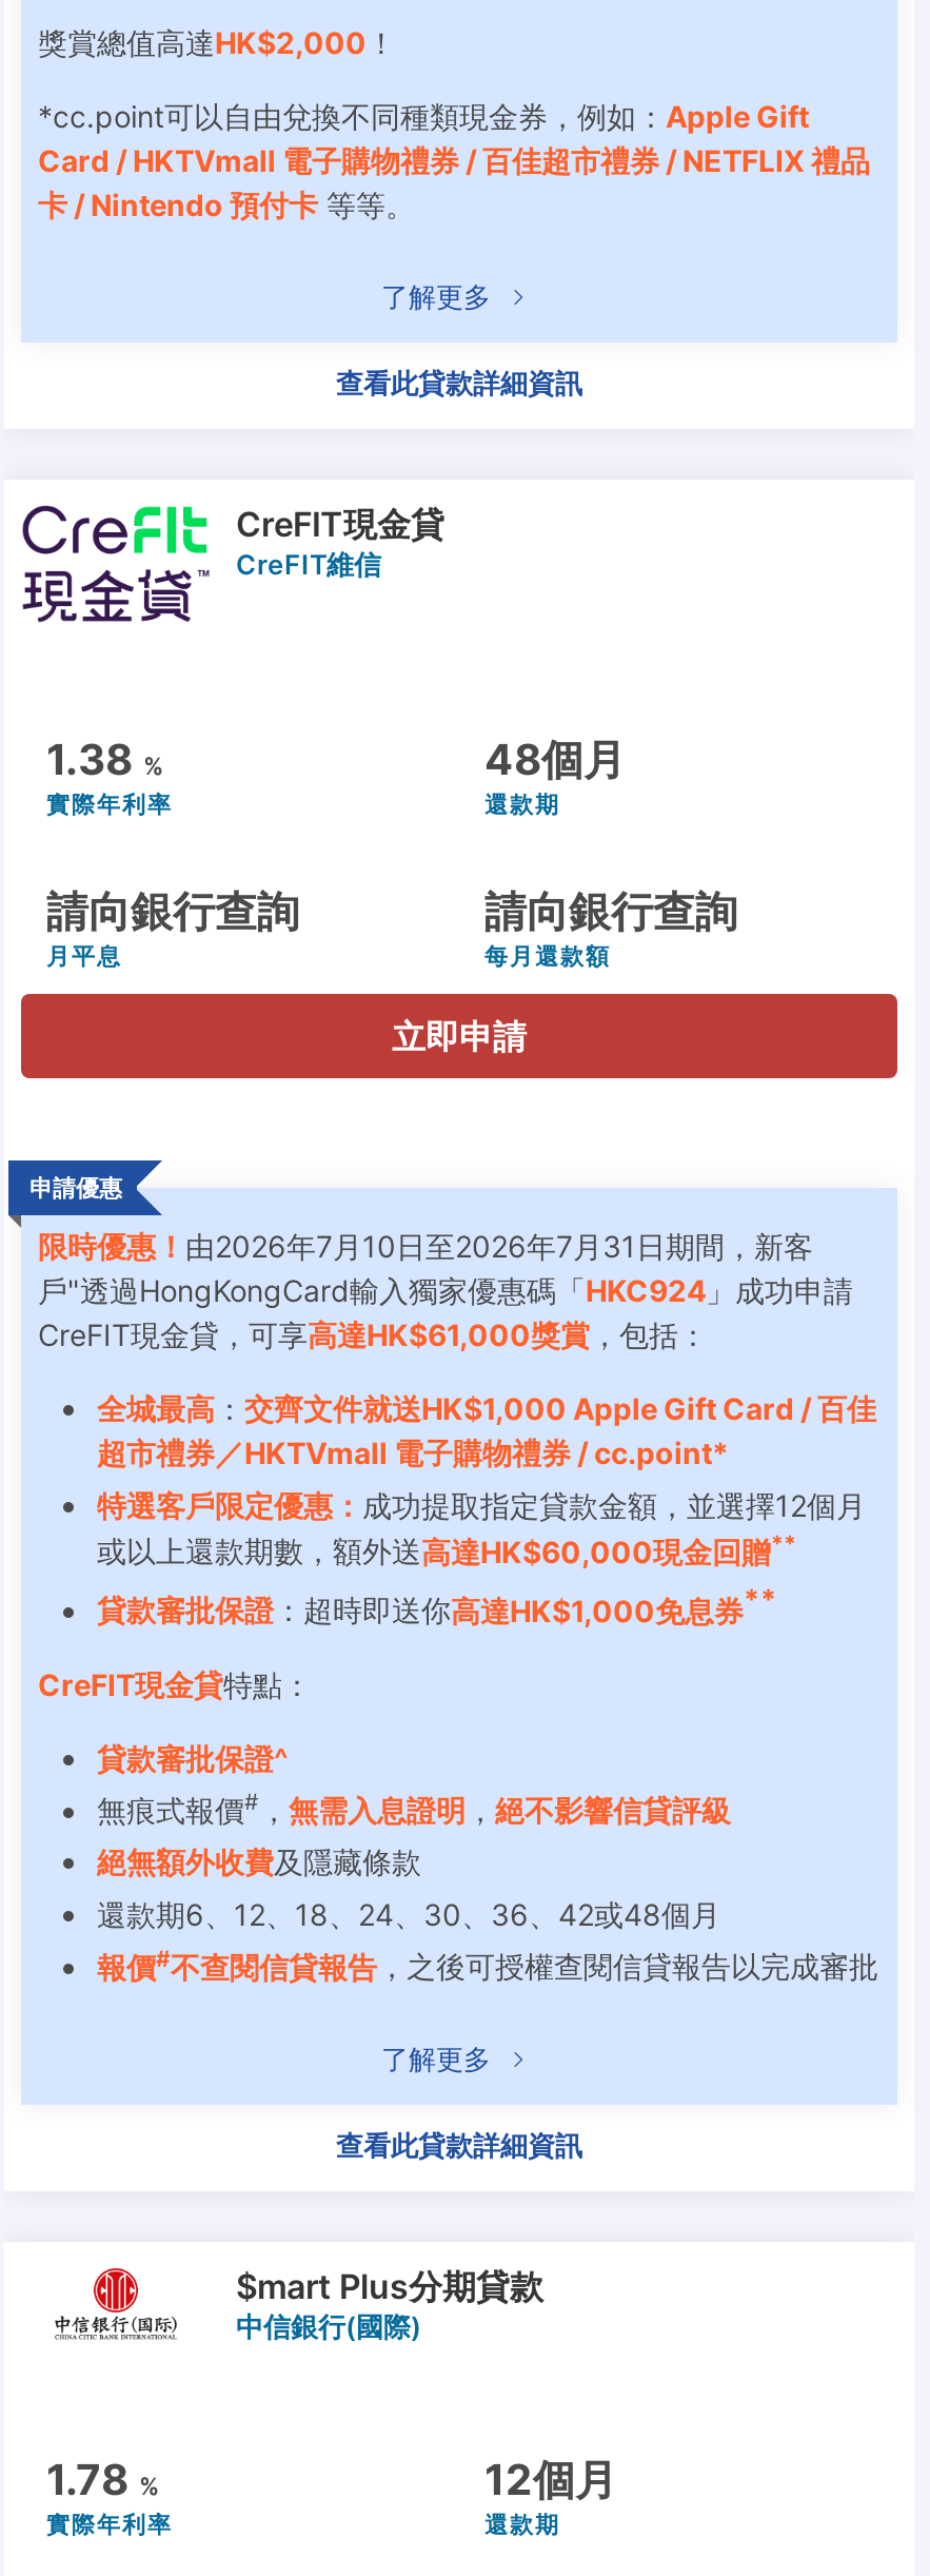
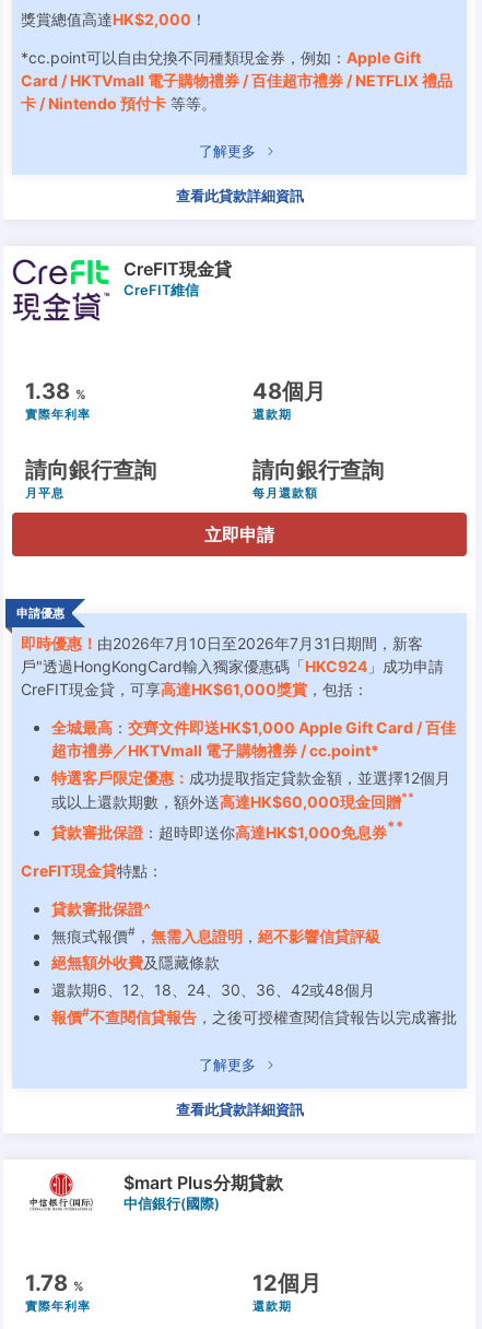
- 限時優惠！由2026年7月10日至2026年7月31日期間，新客
+ 即時優惠！由2026年7月10日至2026年7月31日期間，新客

- 全城最高：交齊文件就送HK$1,000 Apple Gift Card / 百佳
+ 全城最高：交齊文件即送HK$1,000 Apple Gift Card / 百佳
